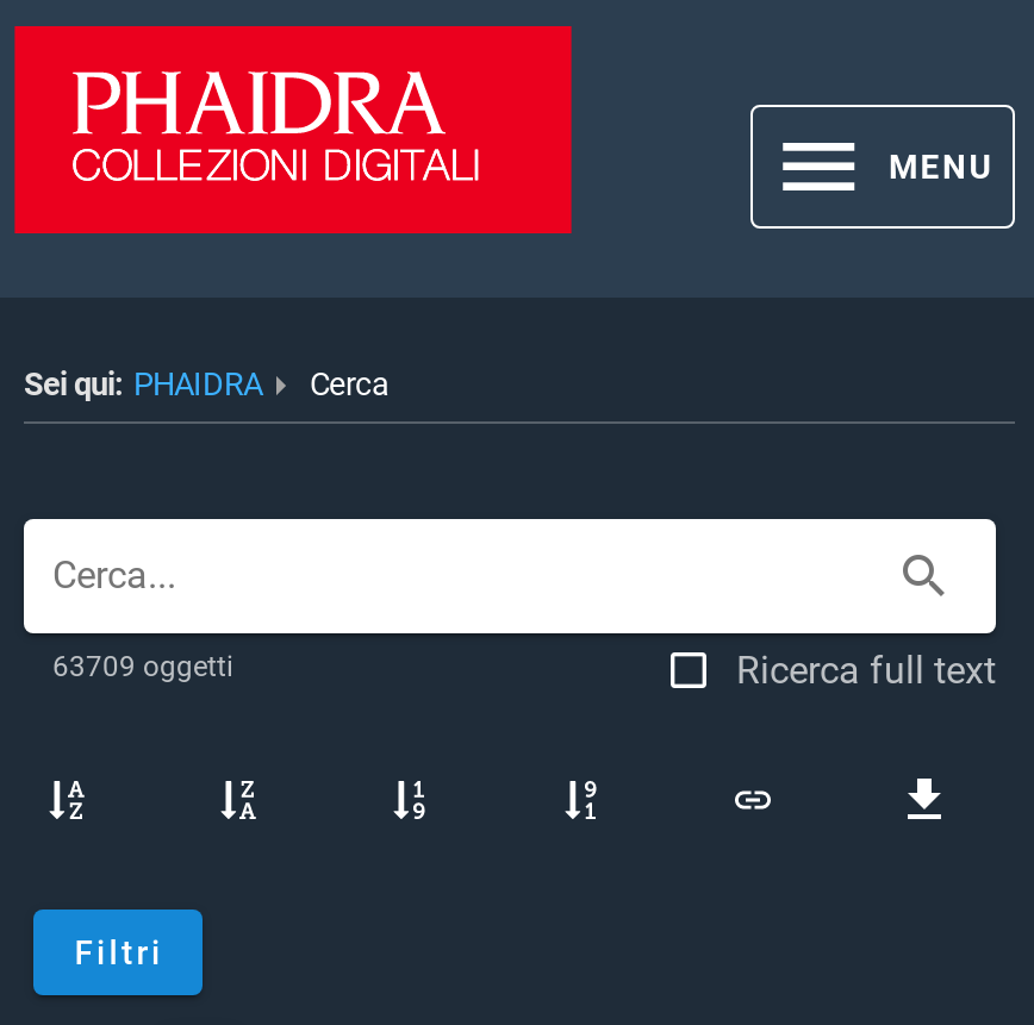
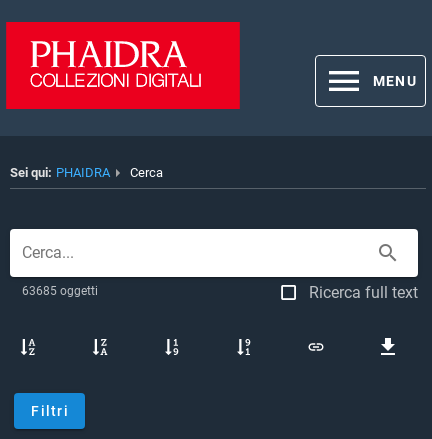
- 63709 oggetti
+ 63685 oggetti
